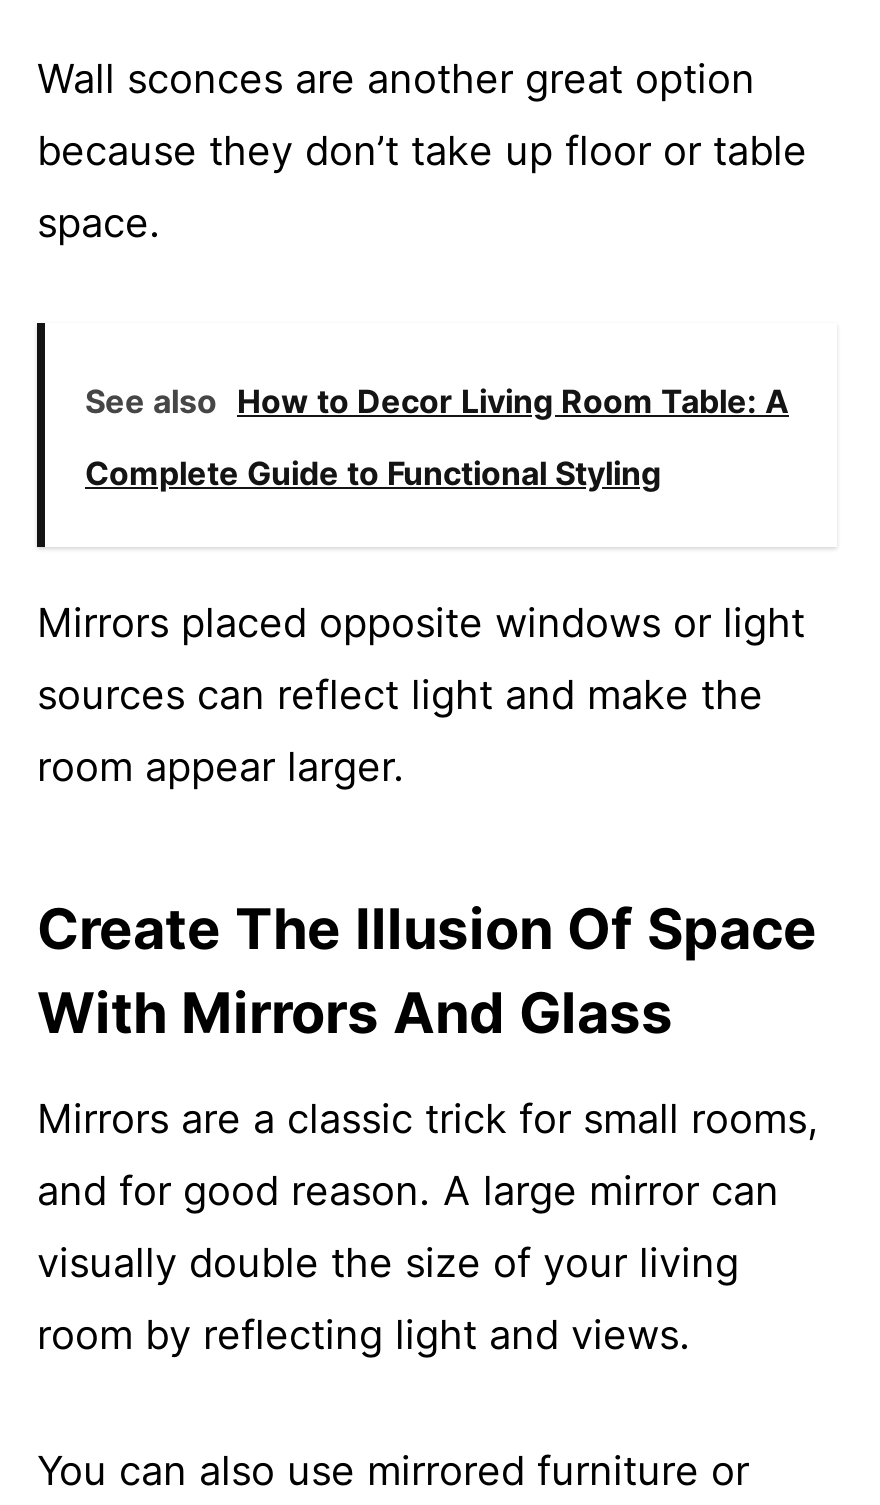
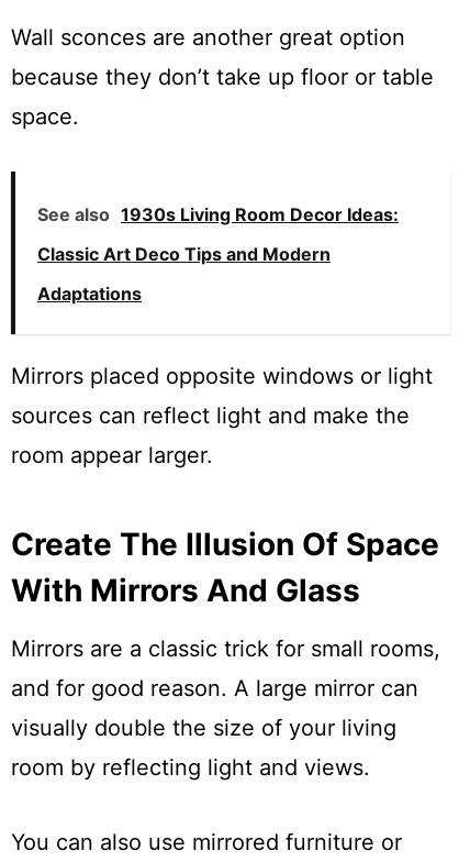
- See also How to Decor Living Room Table: A
- Complete Guide to Functional Styling
+ See also 1930s Living Room Decor Ideas:
+ Classic Art Deco Tips and Modern
+ Adaptations
